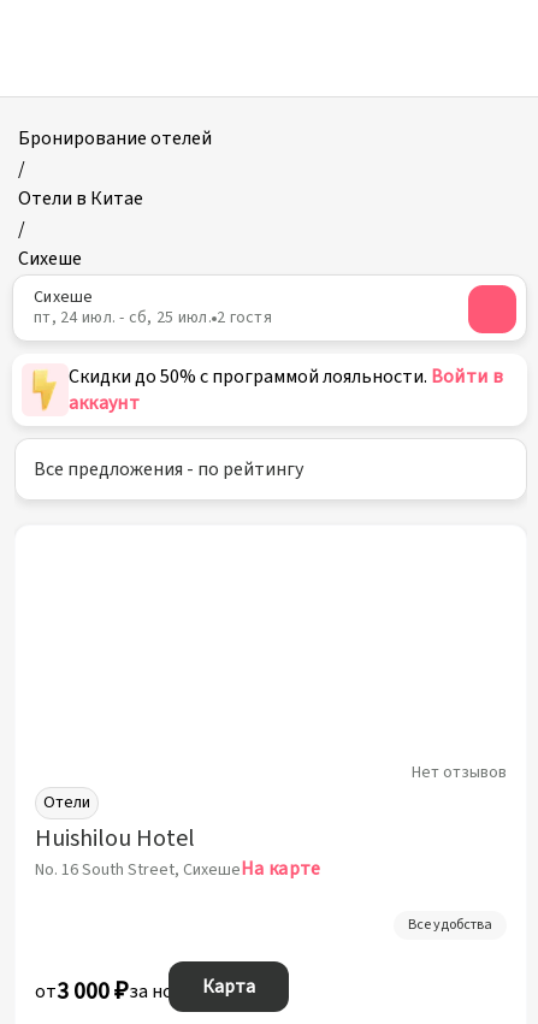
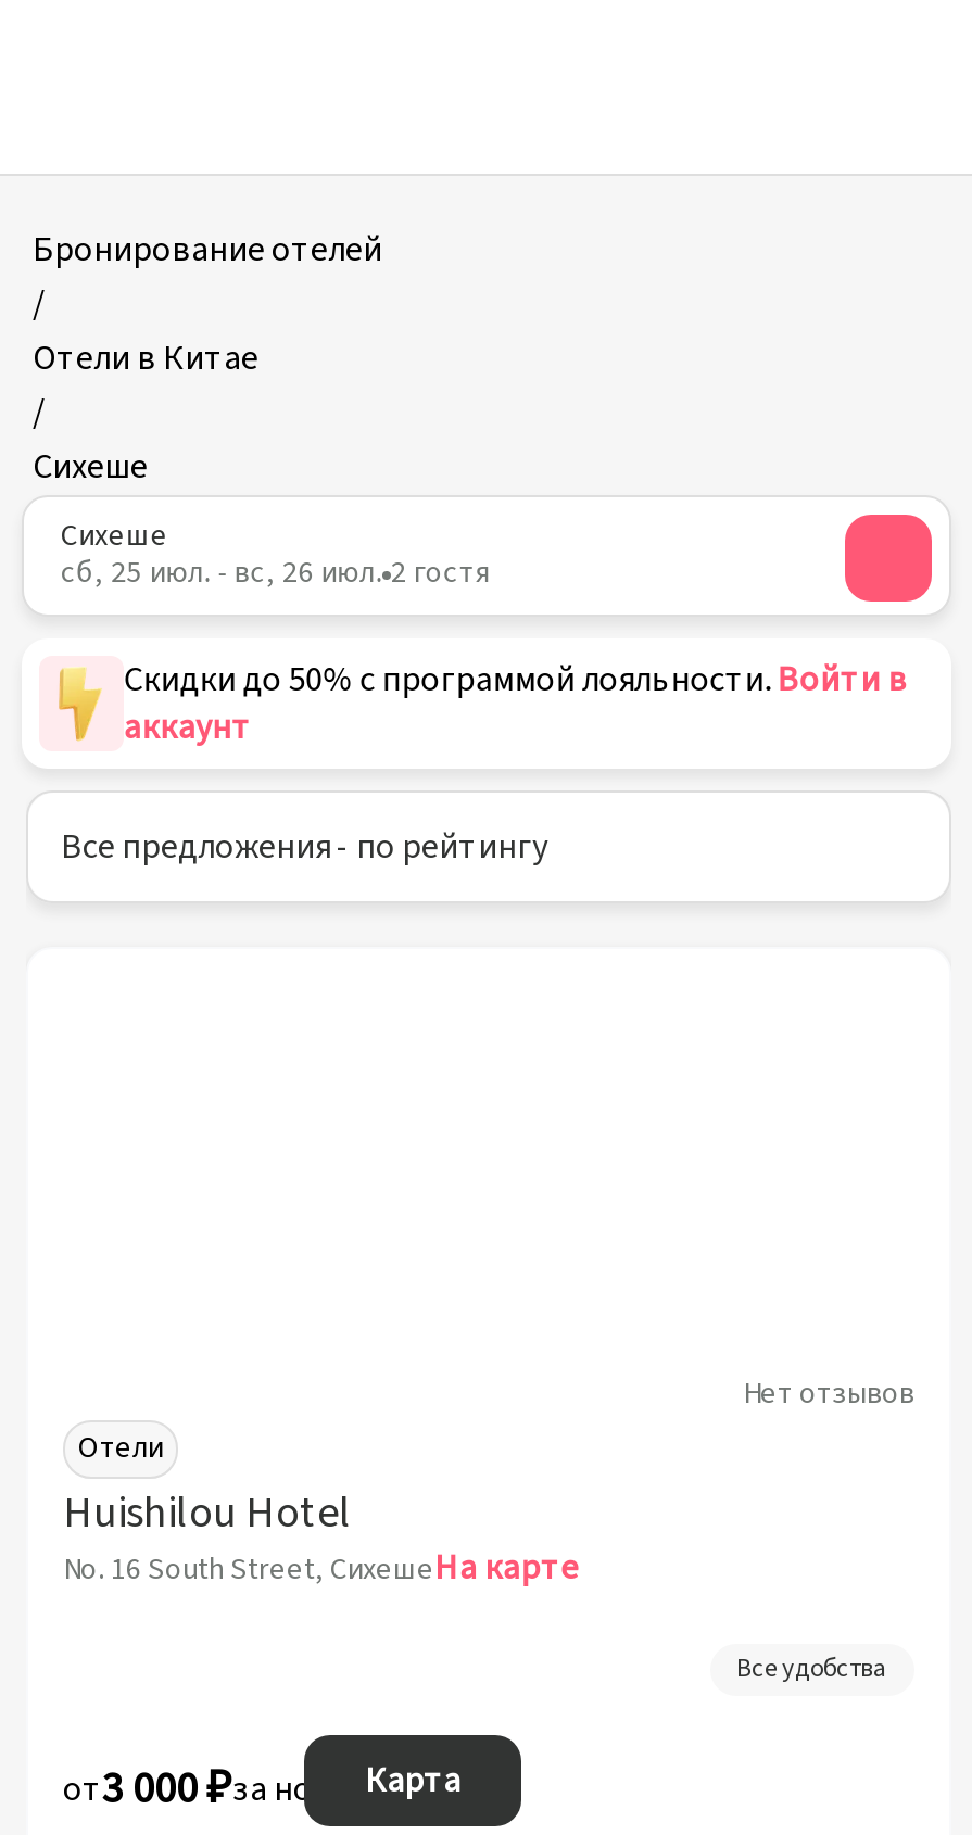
- пт, 24 июл. - сб, 25 июл. 2 гостя
+ сб, 25 июл. - вс, 26 июл. 2 гостя
